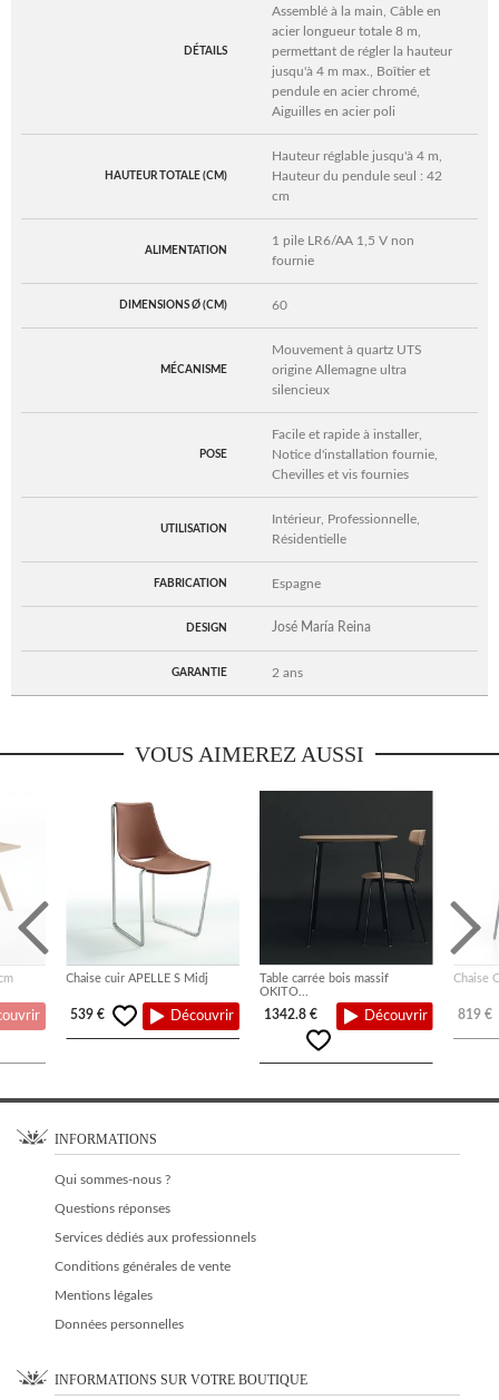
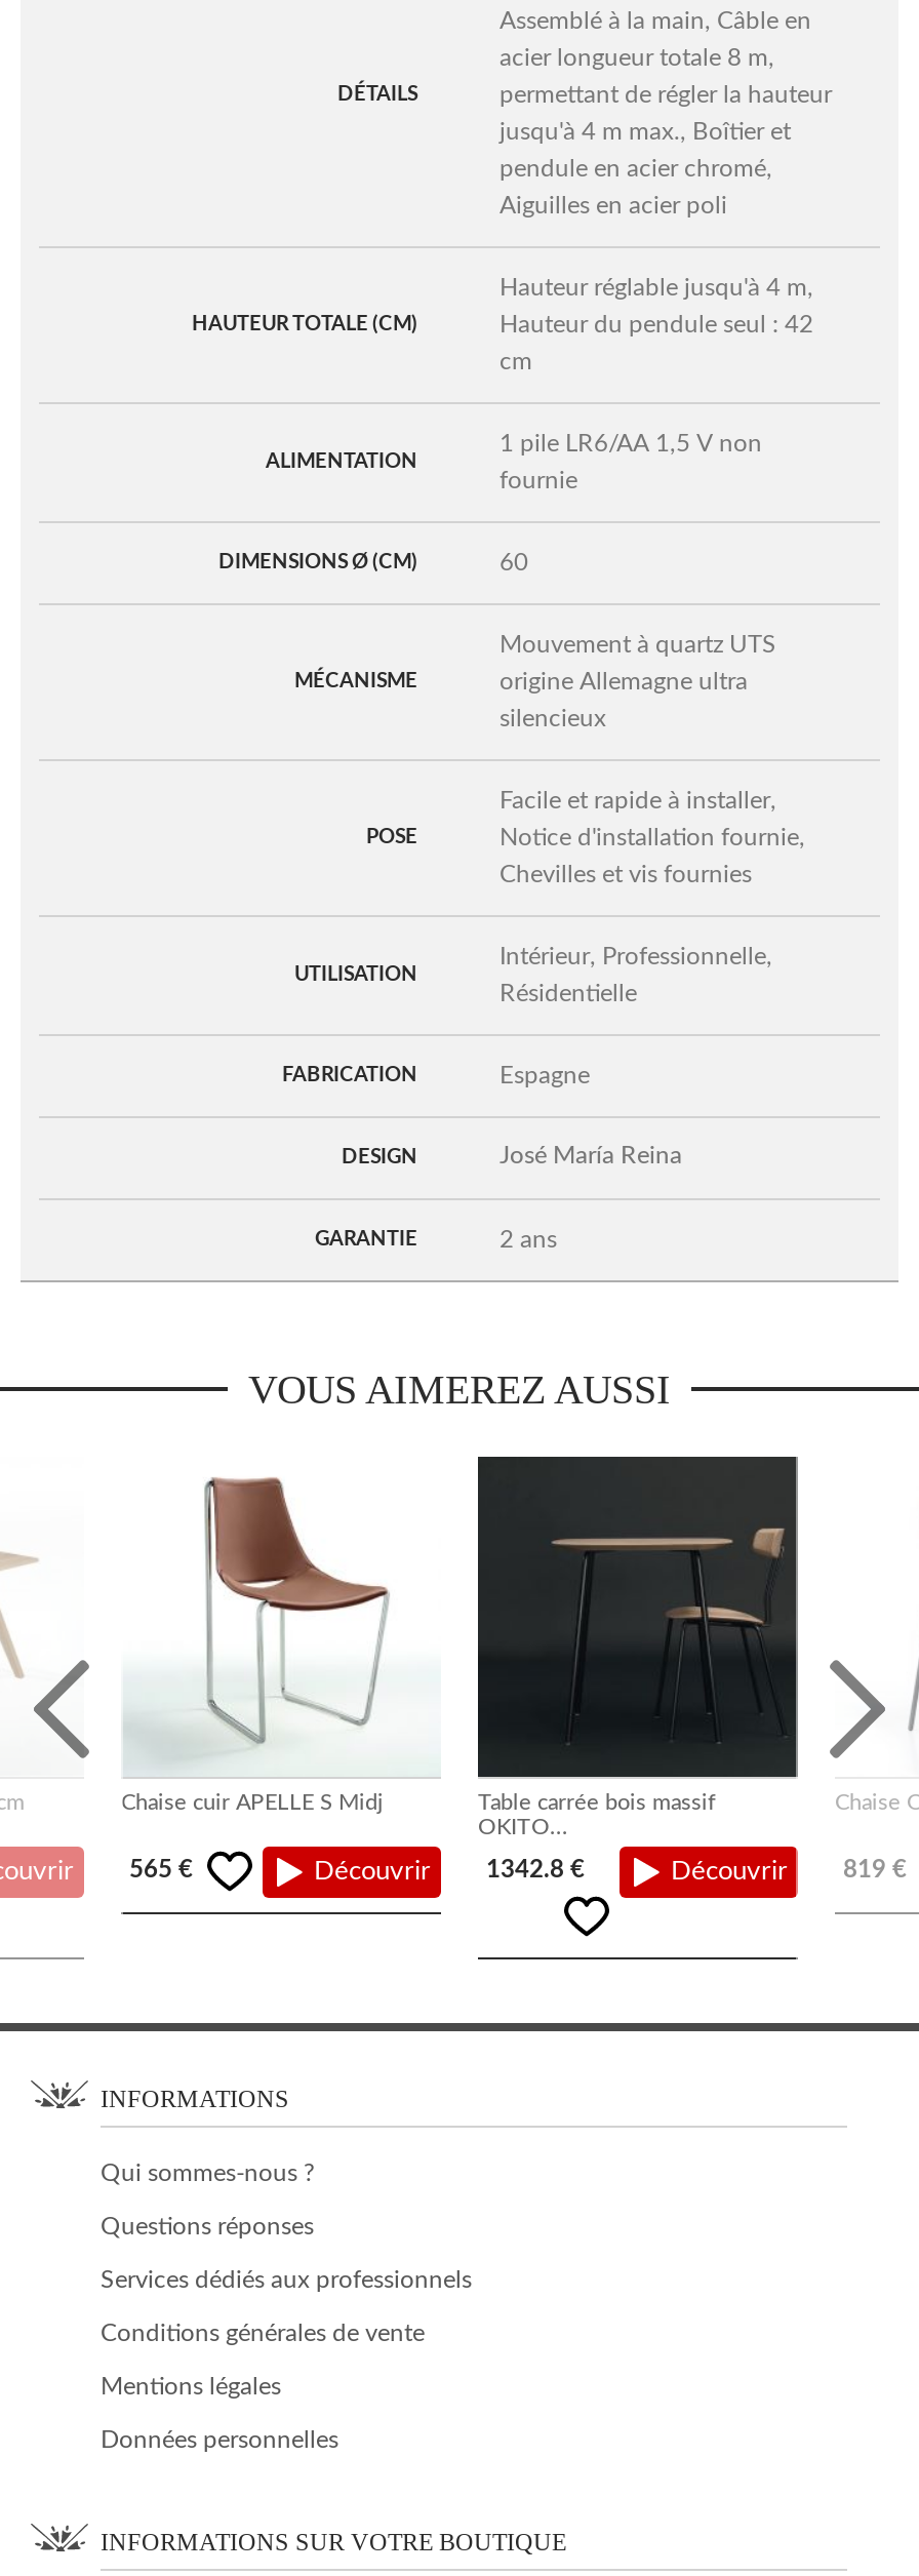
- 539 €
+ 565 €
